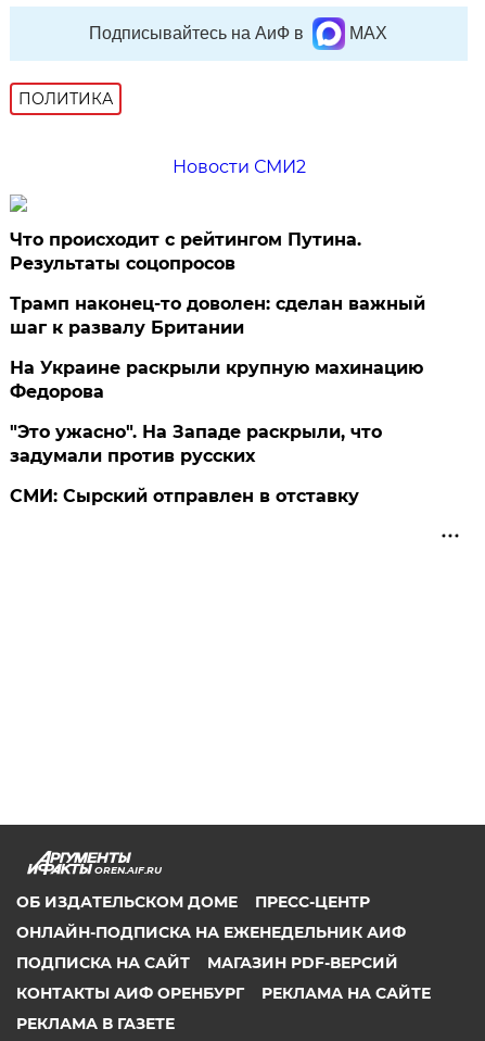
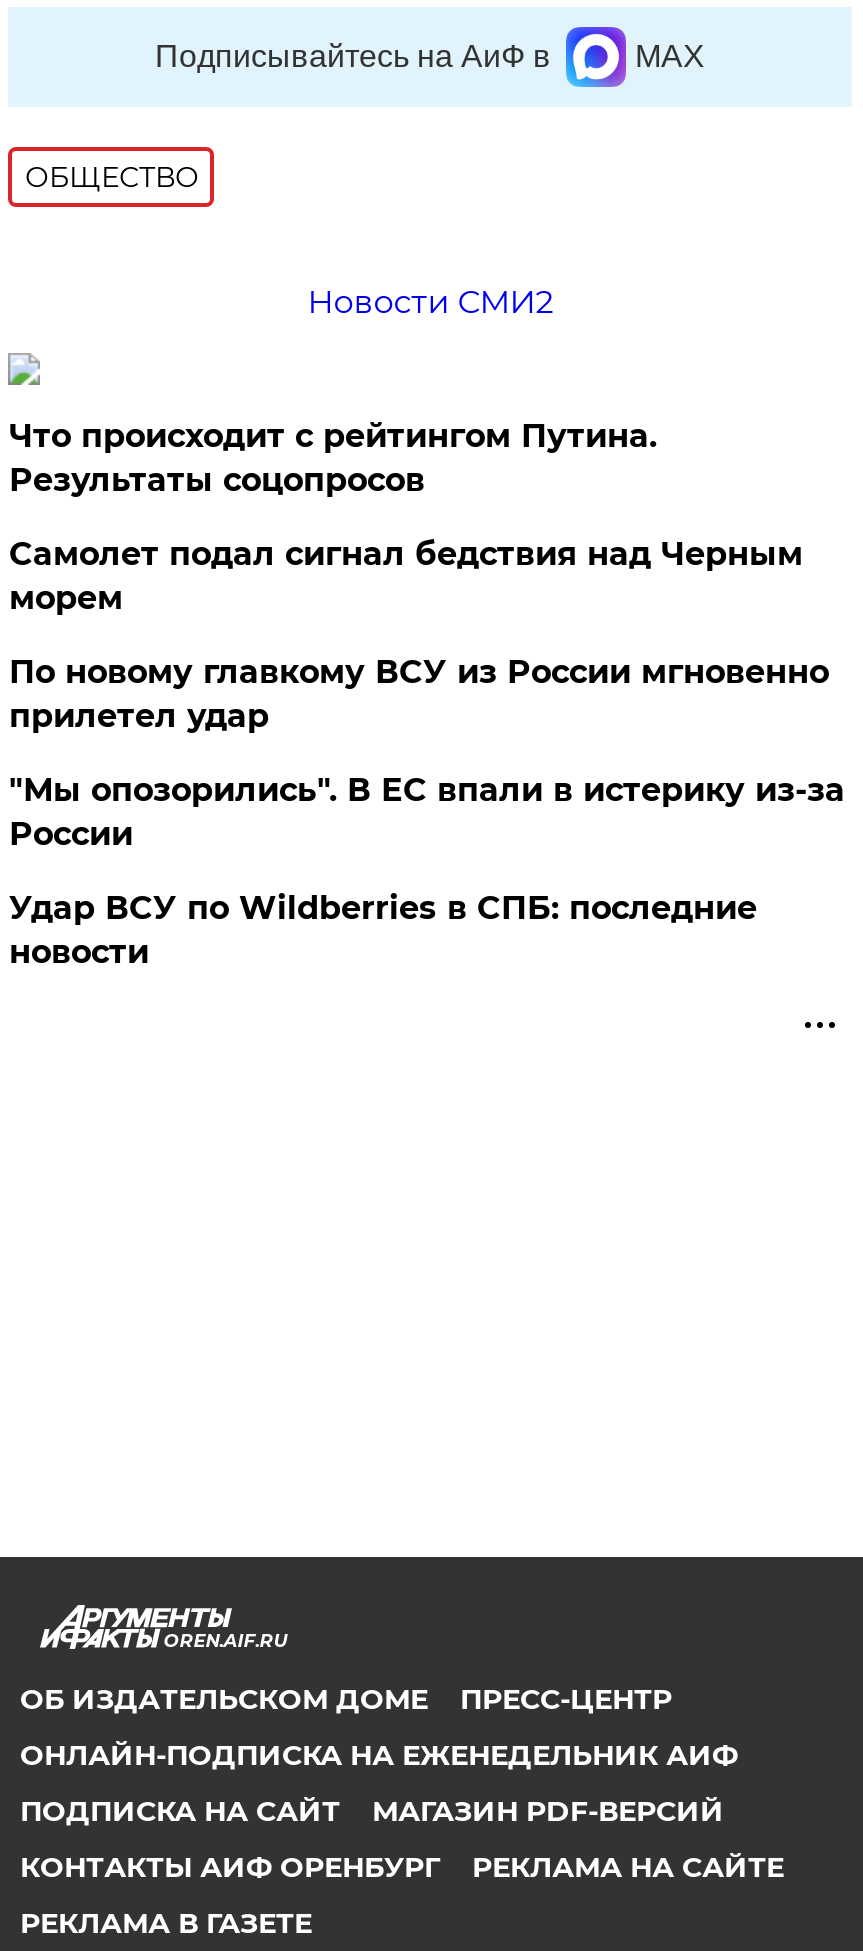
- ПОЛИТИКА
+ ОБЩЕСТВО

- Трамп наконец-то доволен: сделан важный
- шаг к развалу Британии
+ Самолет подал сигнал бедствия над Черным
+ морем

- На Украине раскрыли крупную махинацию
- Федорова
+ По новому главкому ВСУ из России мгновенно
+ прилетел удар

- "Это ужасно". На Западе раскрыли, что
- задумали против русских
+ "Мы опозорились". В ЕС впали в истерику из-за
+ России

- СМИ: Сырский отправлен в отставку
+ Удар ВСУ по Wildberries в СПБ: последние
+ новости
